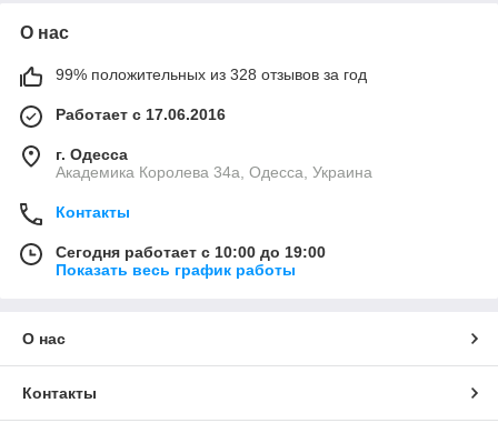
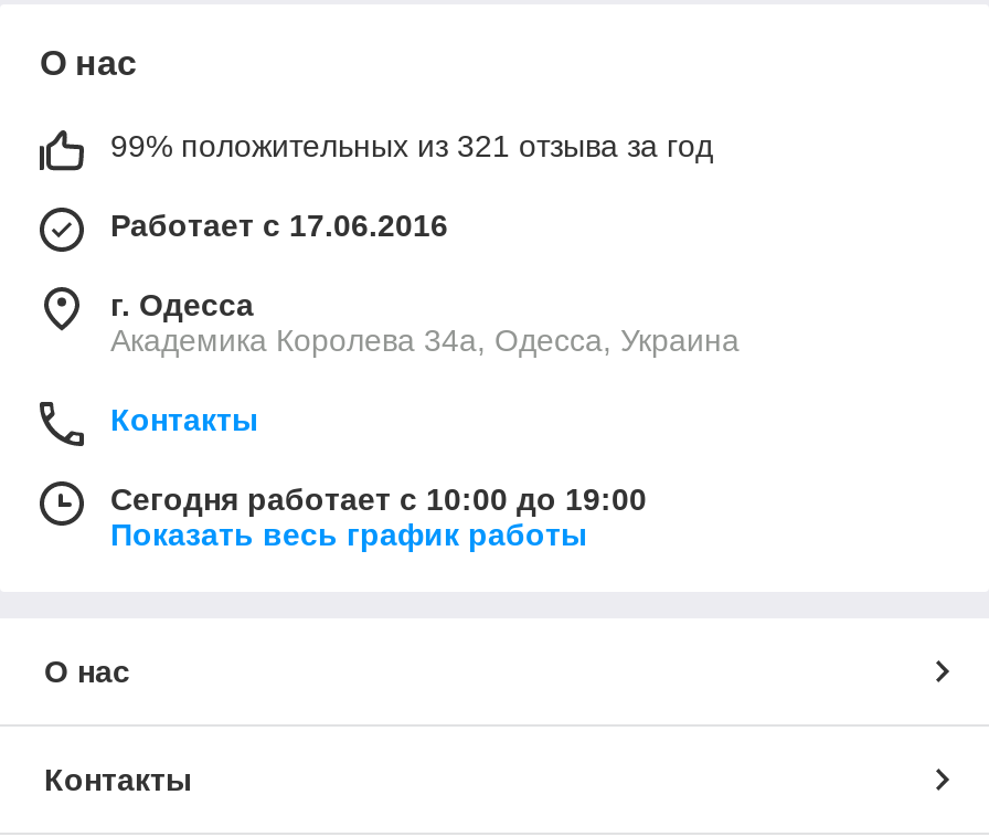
- 99% положительных из 328 отзывов за год
+ 99% положительных из 321 отзыва за год
